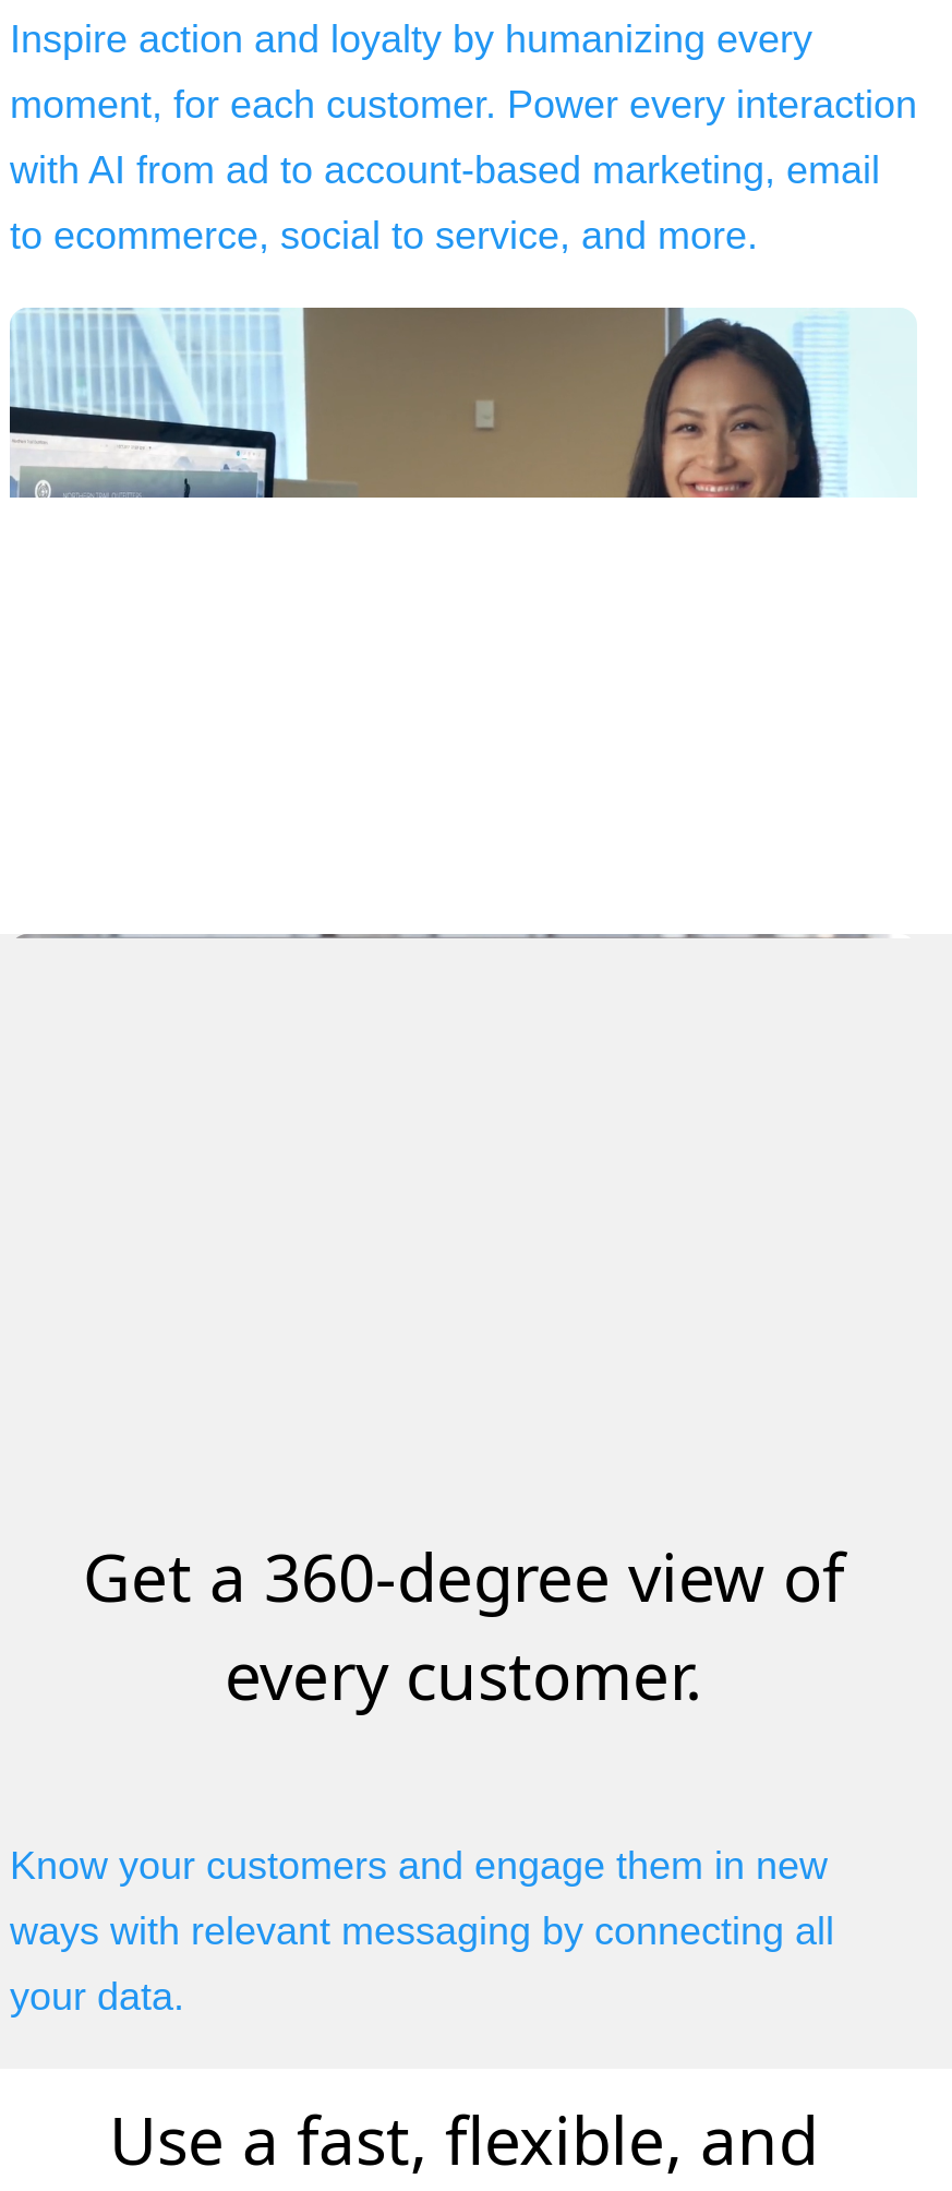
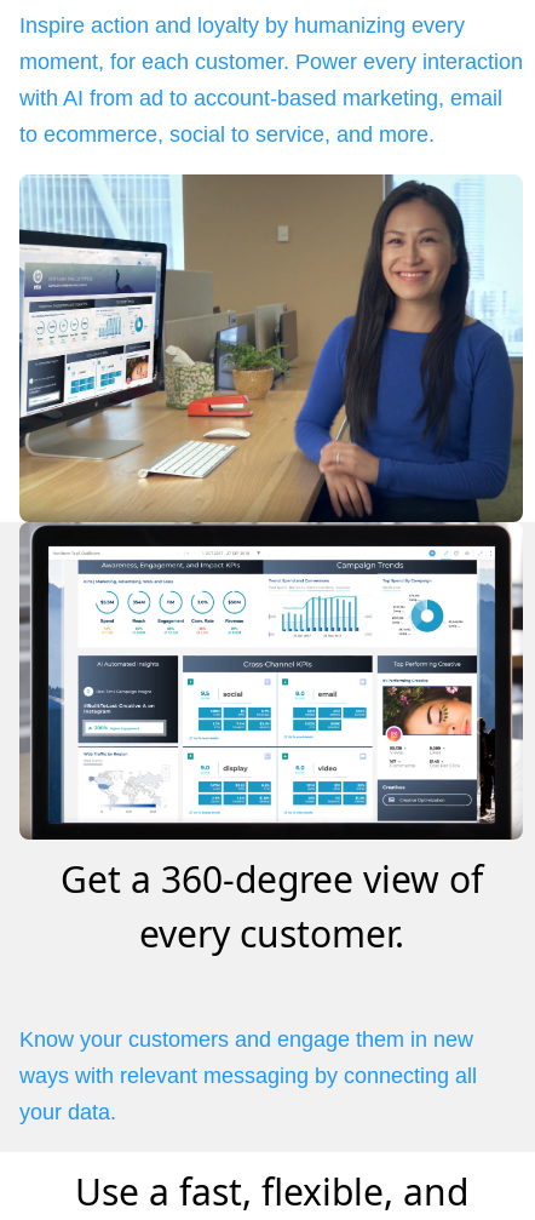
+ [image]
